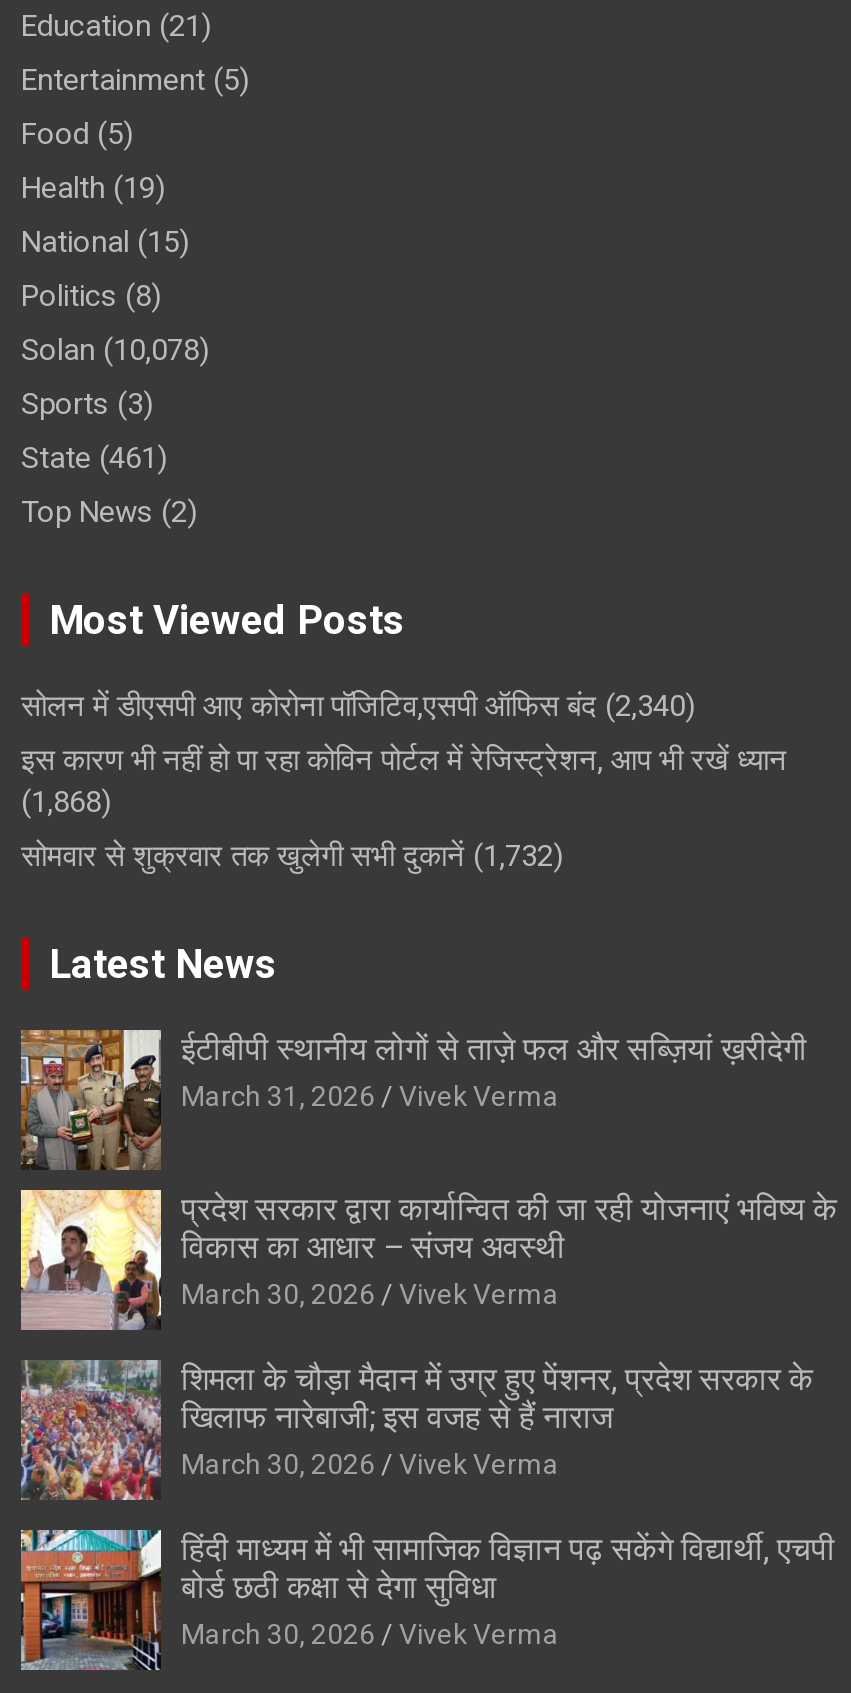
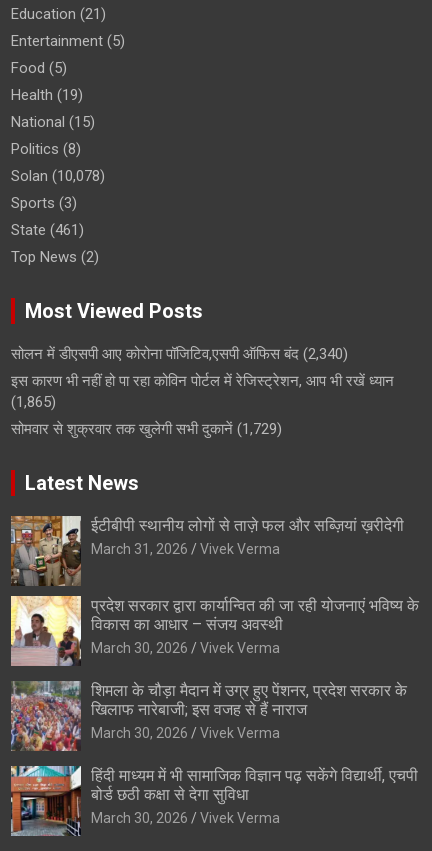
- (1,868)
+ (1,865)

- सोमवार से शुक्रवार तक खुलेगी सभी दुकानें (1,732)
+ सोमवार से शुक्रवार तक खुलेगी सभी दुकानें (1,729)
